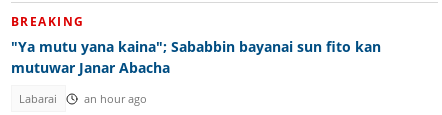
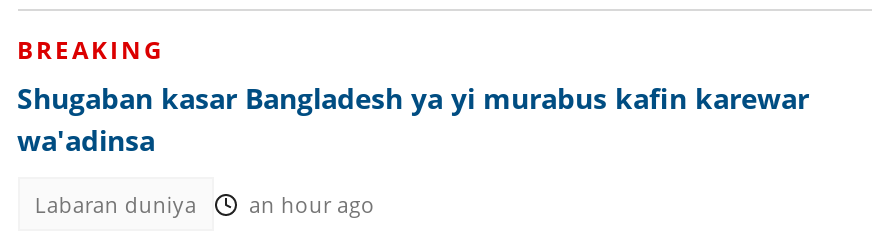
- "Ya mutu yana kaina"; Sababbin bayanai sun fito kan
- mutuwar Janar Abacha
+ Shugaban kasar Bangladesh ya yi murabus kafin karewar
+ wa'adinsa

- Labarai
+ Labaran duniya
